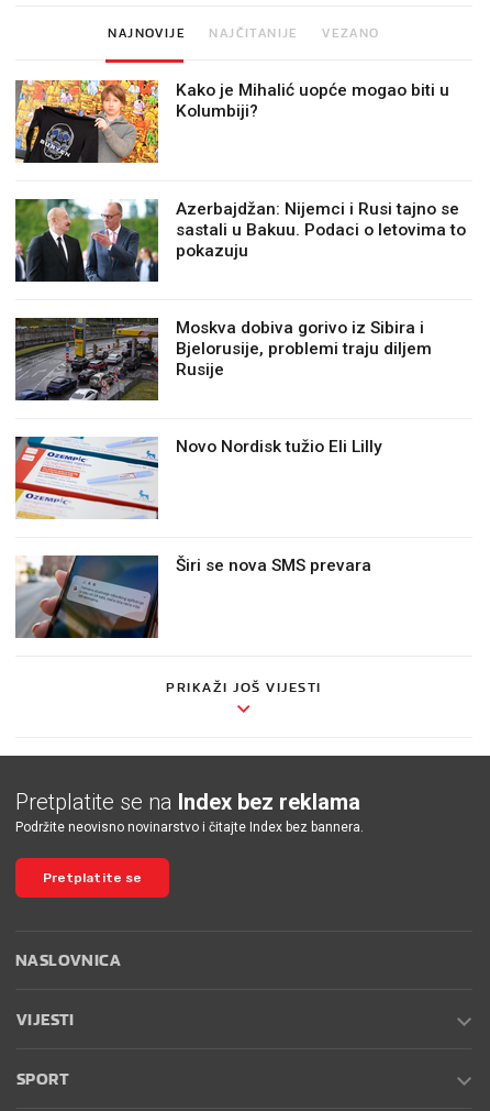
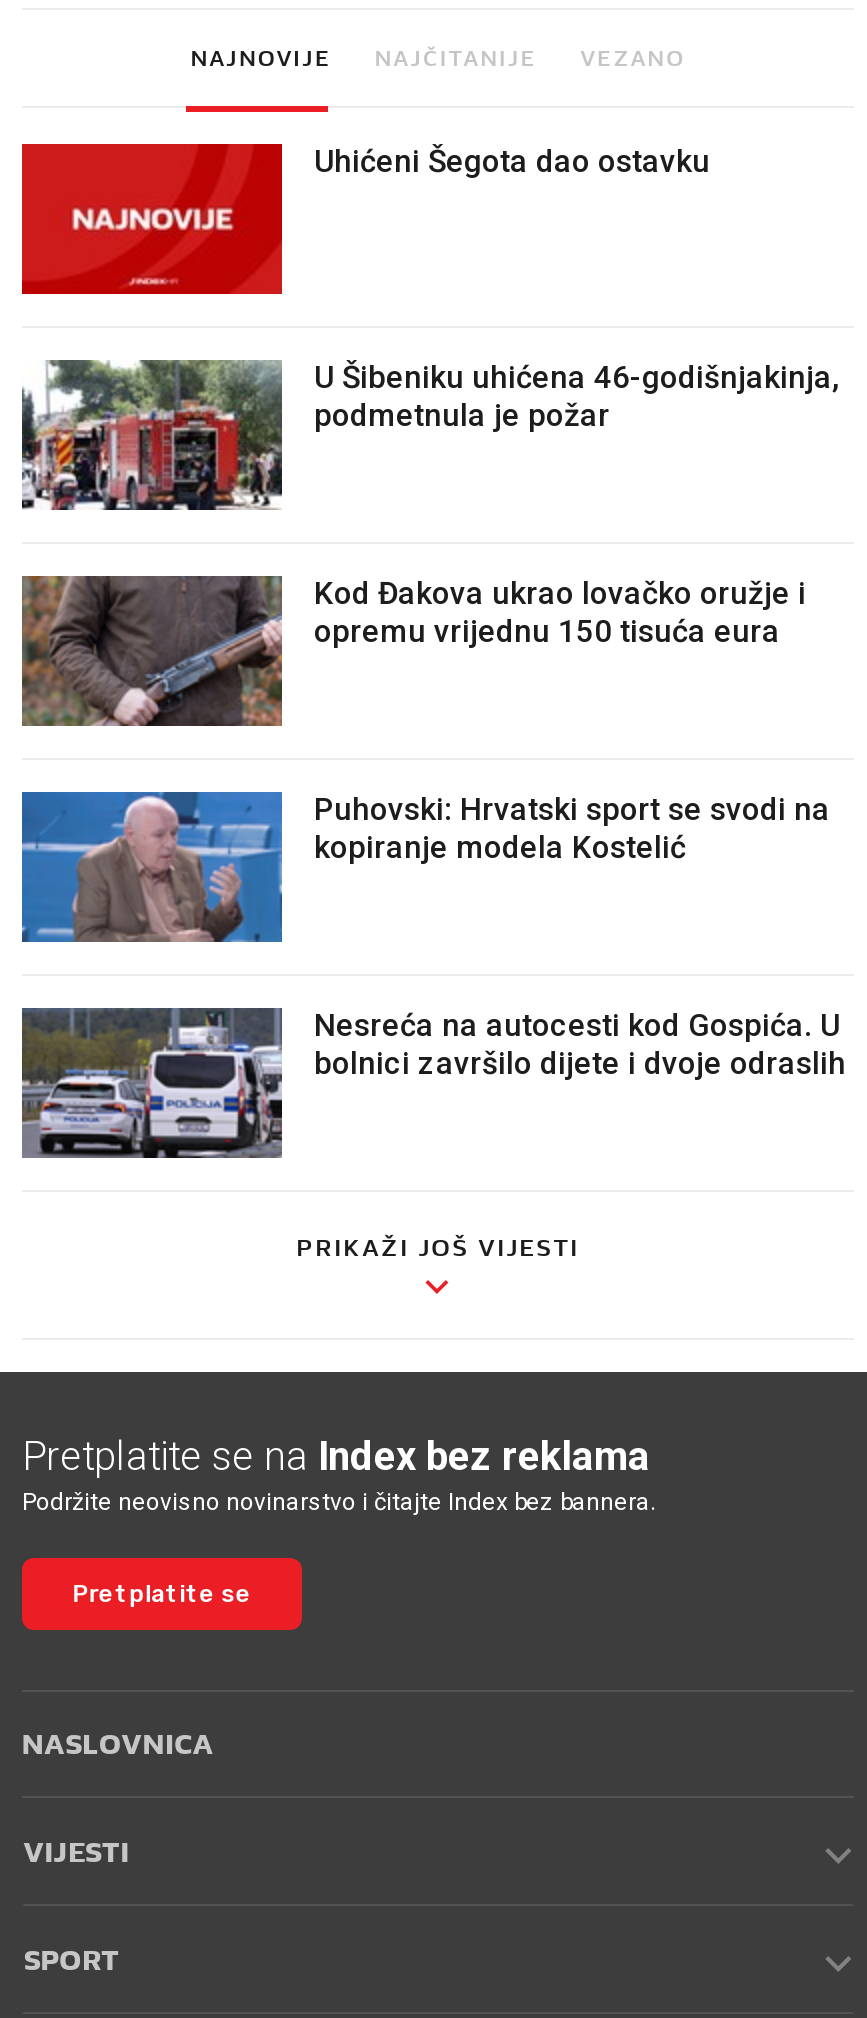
- [image]
- Kako je Mihalić uopće mogao biti u
- Kolumbiji?
+ [image]
+ Uhićeni Šegota dao ostavku

- [image]
- Azerbajdžan: Nijemci i Rusi tajno se
- sastali u Bakuu. Podaci o letovima to
- pokazuju
+ [image]
+ U Šibeniku uhićena 46-godišnjakinja,
+ podmetnula je požar

- [image]
- Moskva dobiva gorivo iz Sibira i
- Bjelorusije, problemi traju diljem
- Rusije
+ [image]
+ Kod Đakova ukrao lovačko oružje i
+ opremu vrijednu 150 tisuća eura

- [image]
- Novo Nordisk tužio Eli Lilly
+ [image]
+ Puhovski: Hrvatski sport se svodi na
+ kopiranje modela Kostelić

- [image]
- Širi se nova SMS prevara
+ [image]
+ Nesreća na autocesti kod Gospića. U
+ bolnici završilo dijete i dvoje odraslih
